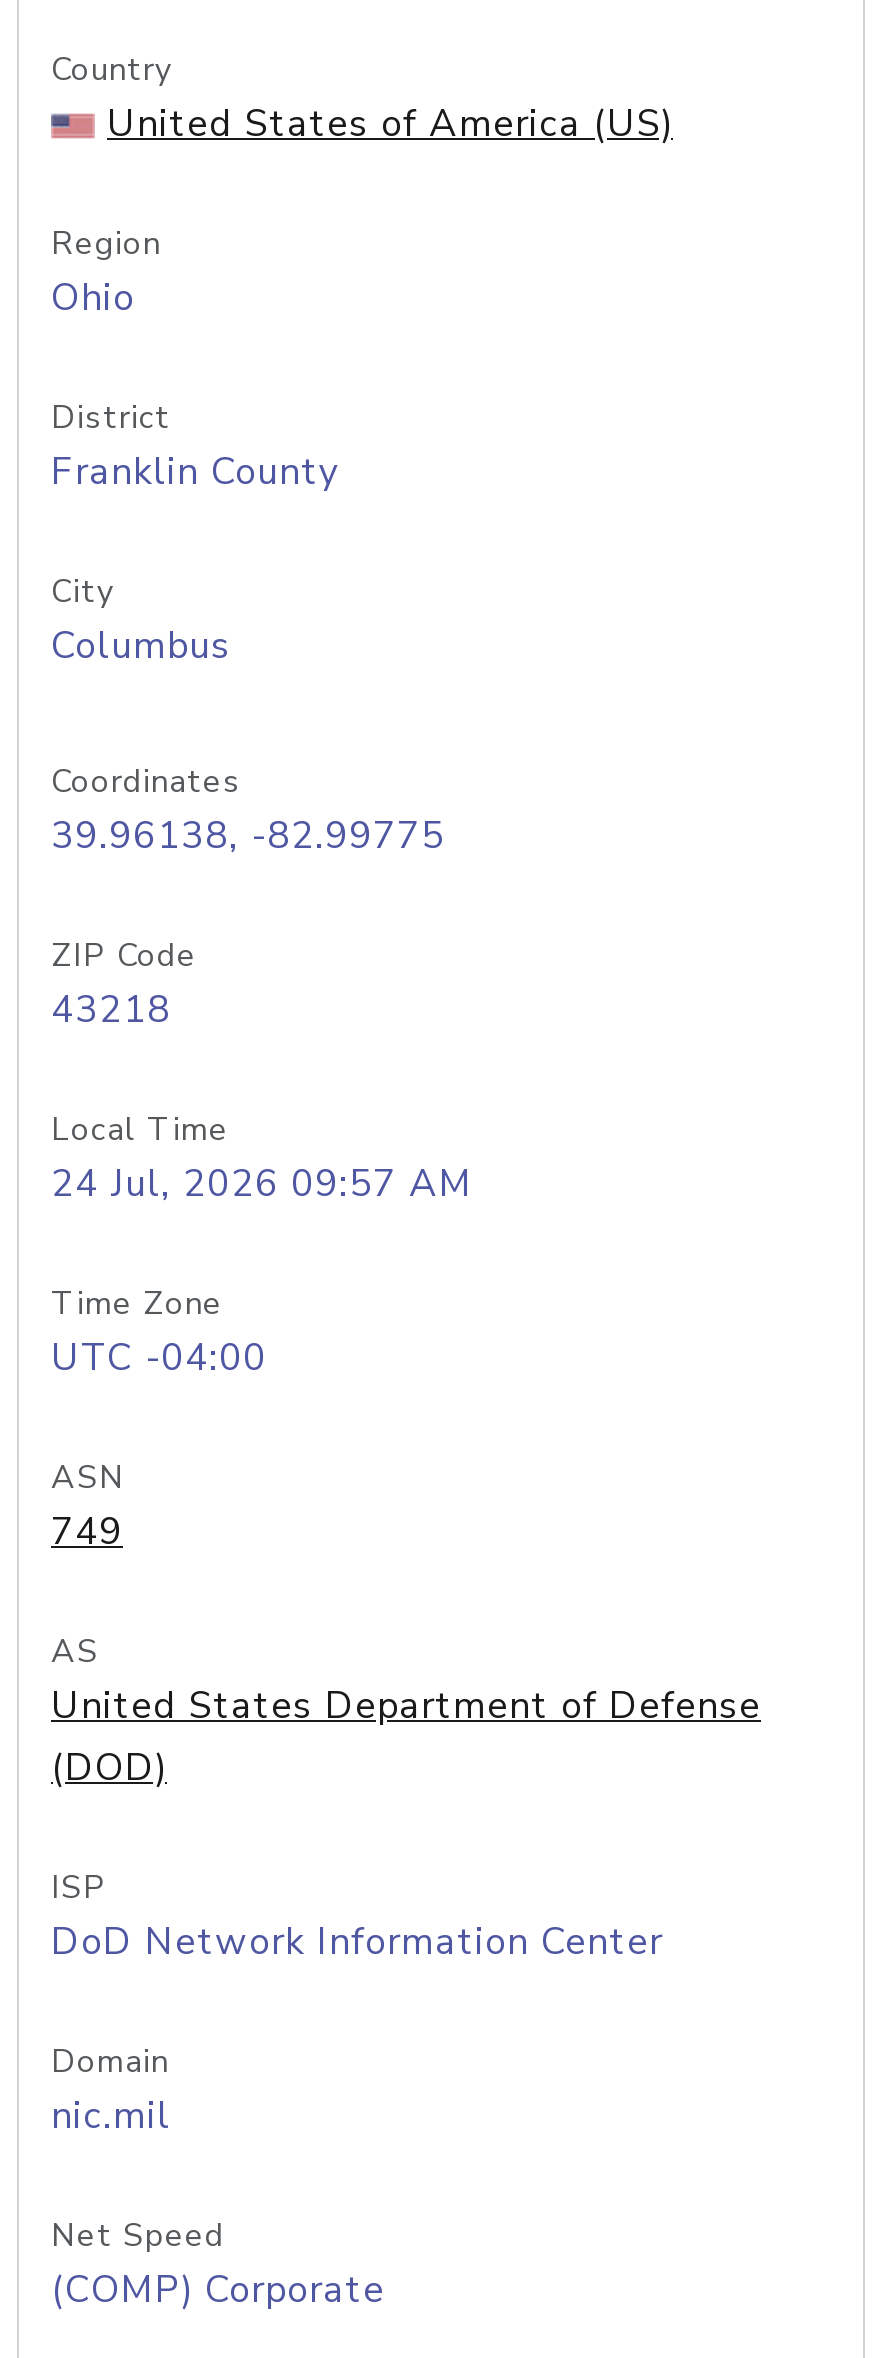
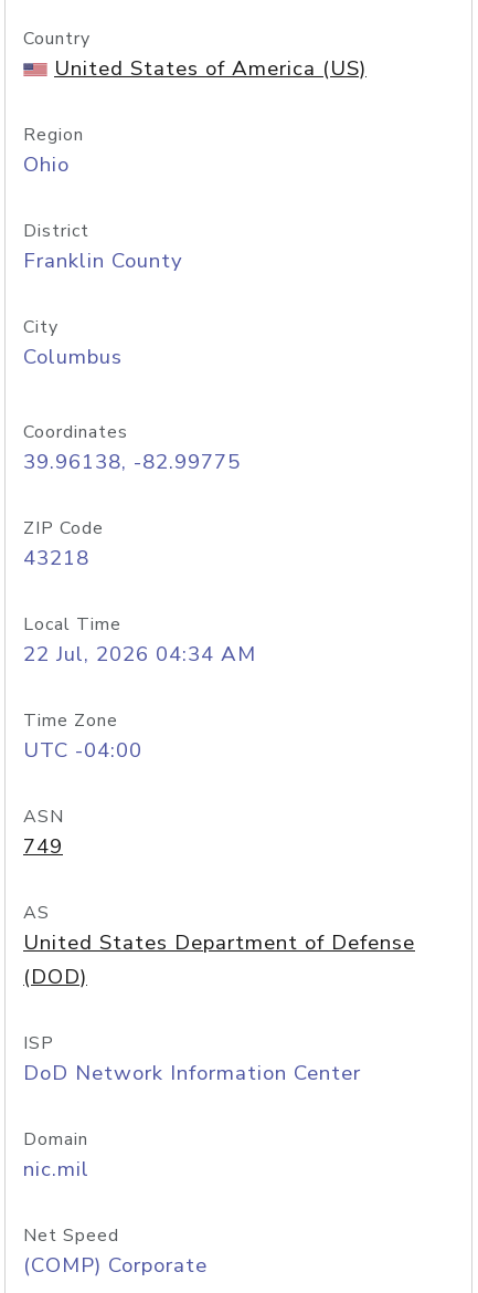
- 24 Jul, 2026 09:57 AM
+ 22 Jul, 2026 04:34 AM
